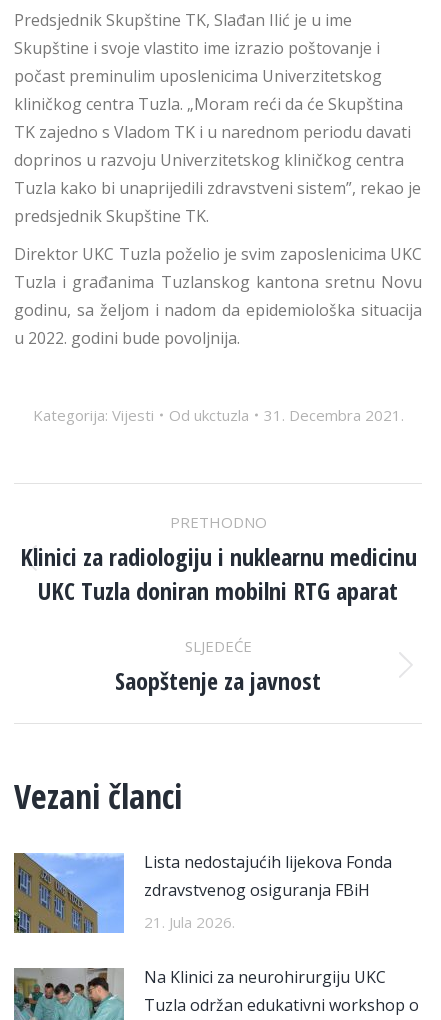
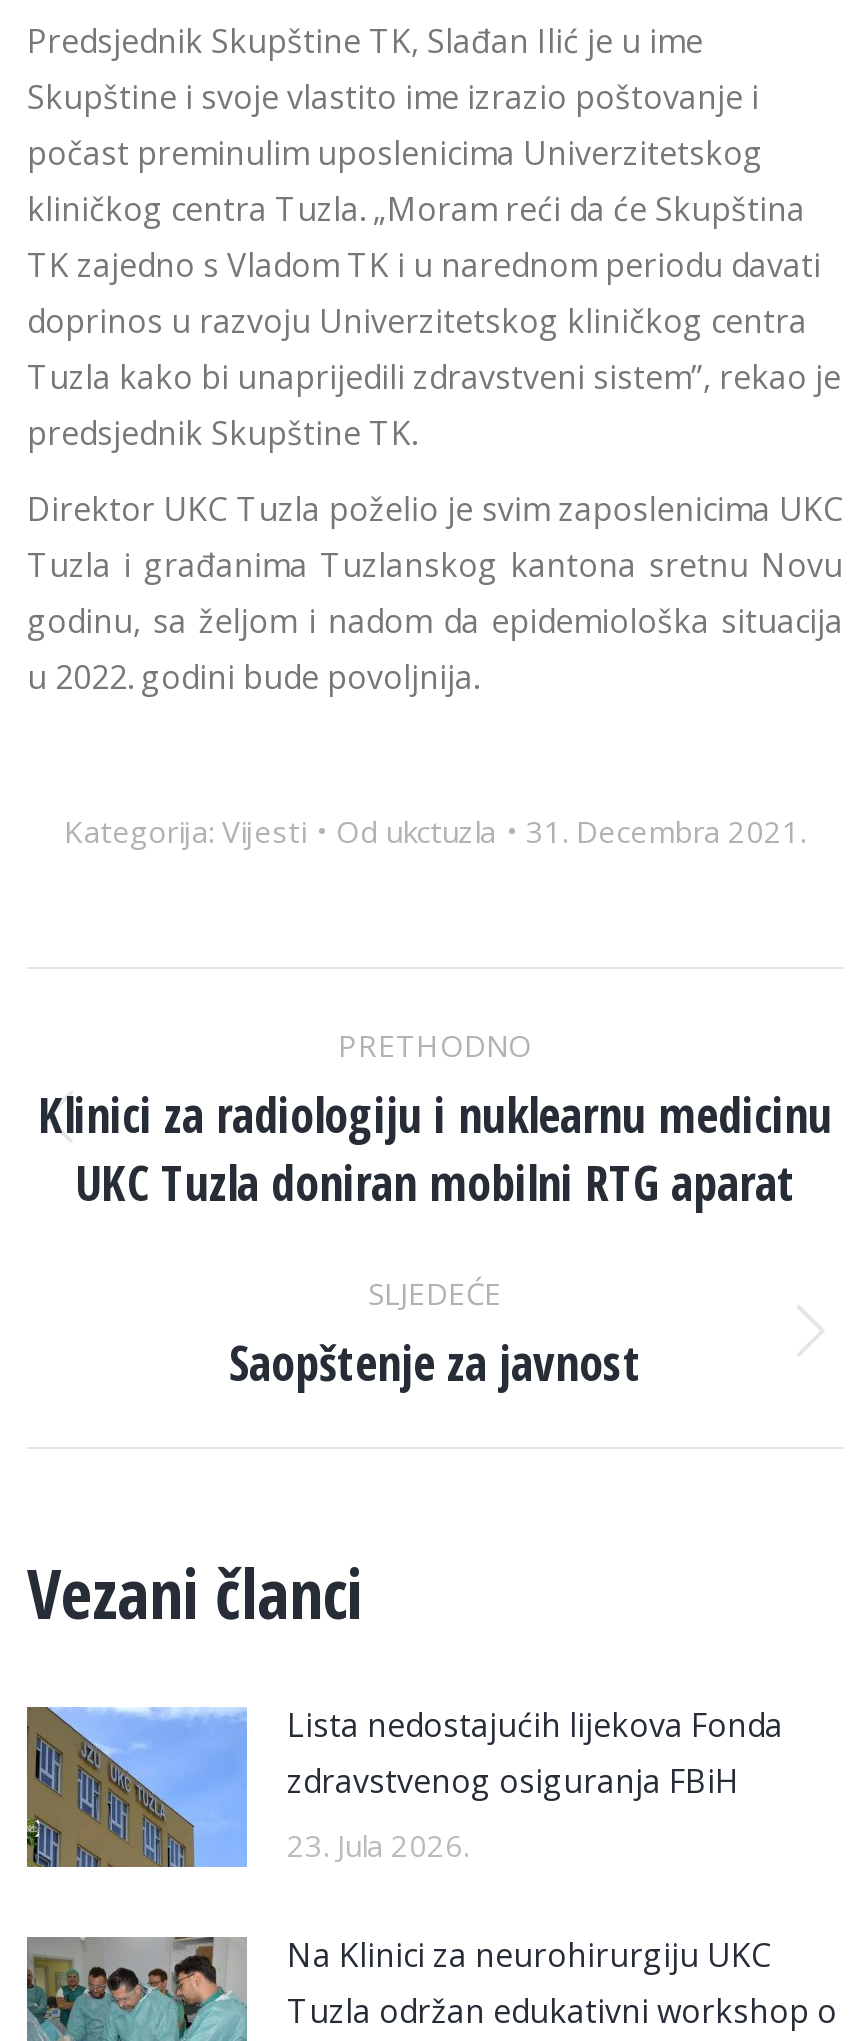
- 21. Jula 2026.
+ 23. Jula 2026.
